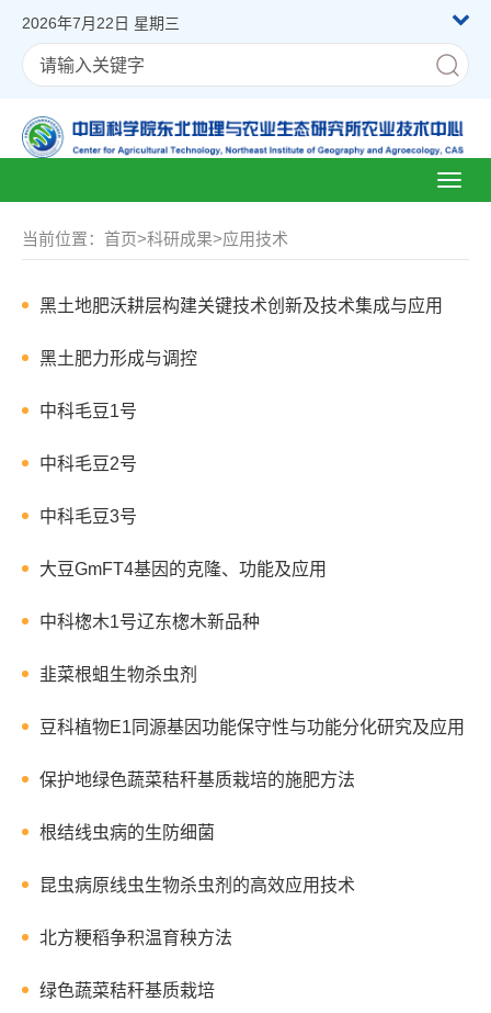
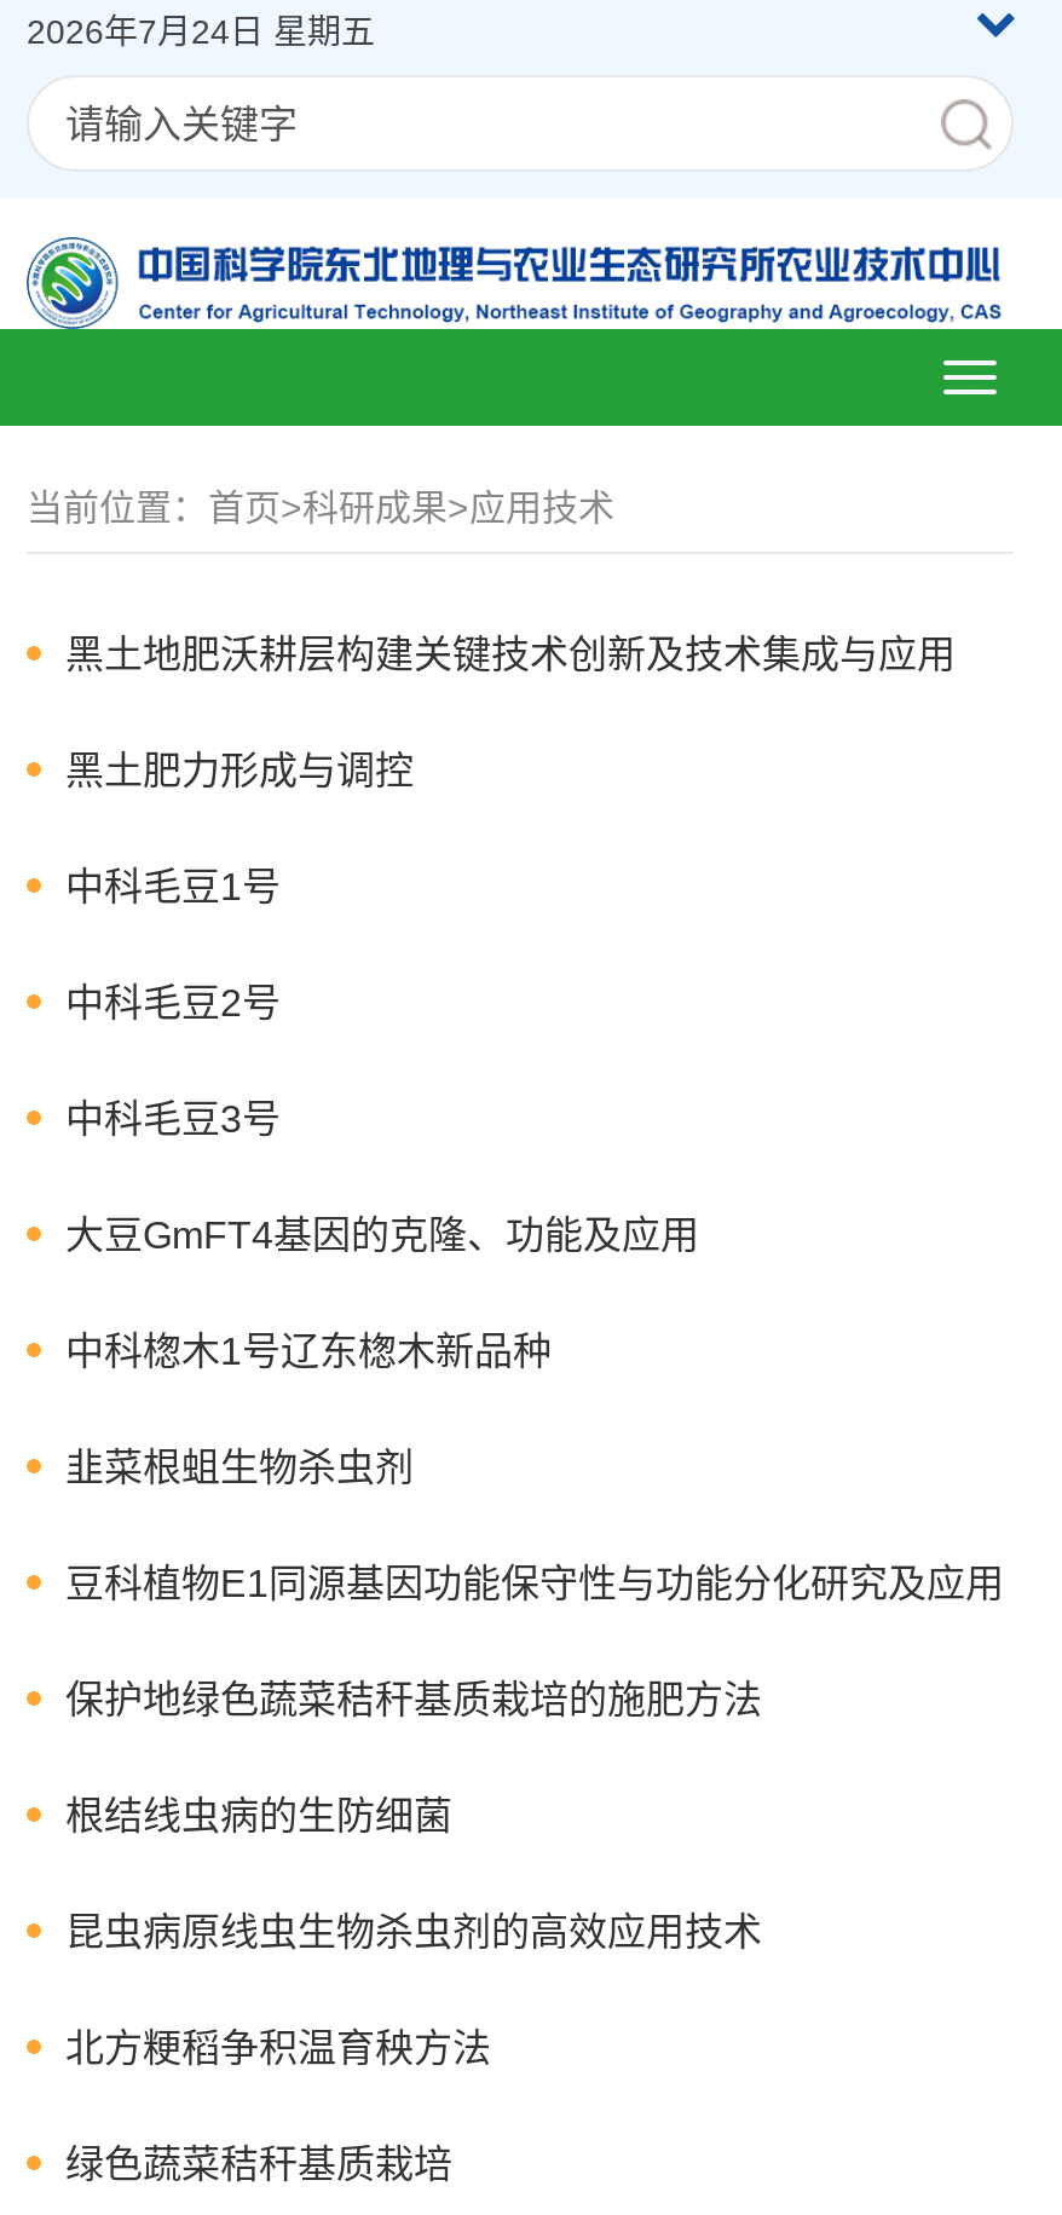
- 2026年7月22日 星期三
+ 2026年7月24日 星期五
